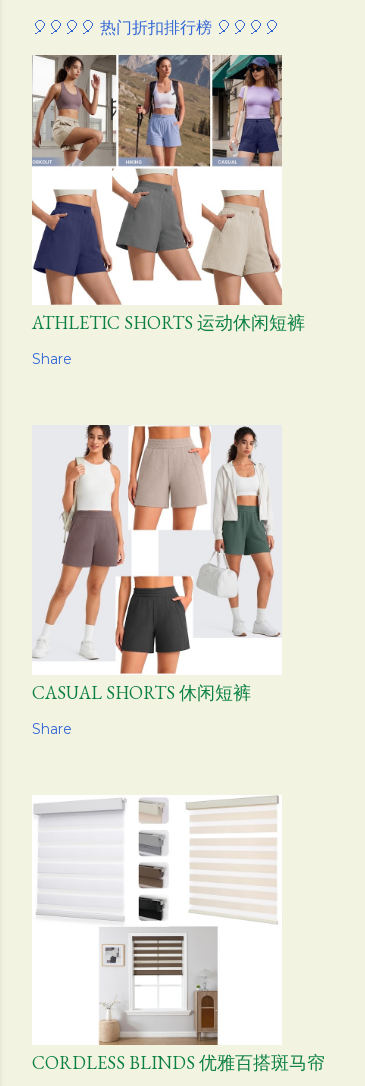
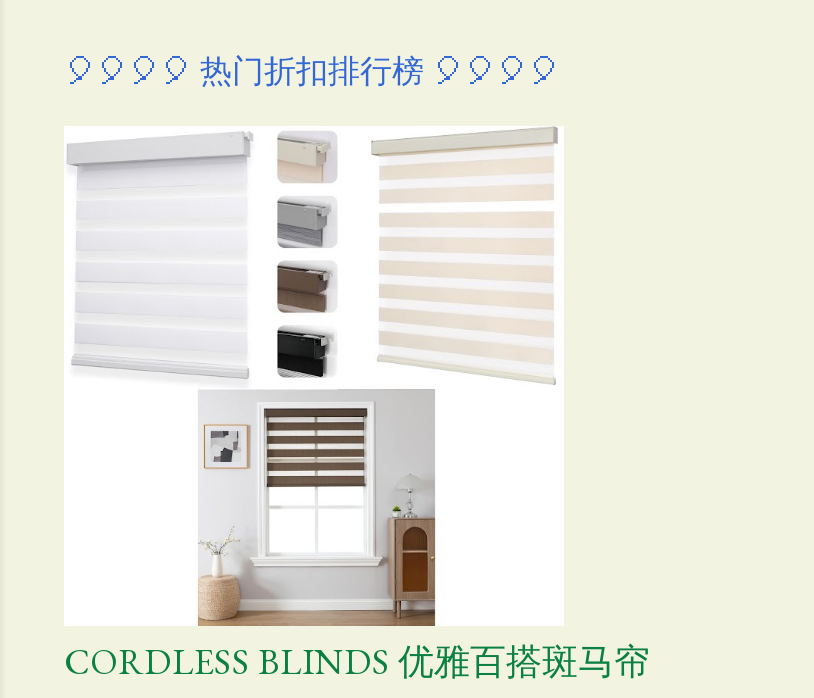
- [image]
- ATHLETIC SHORTS 运动休闲短裤
- Share

- [image]
- CASUAL SHORTS 休闲短裤
- Share
